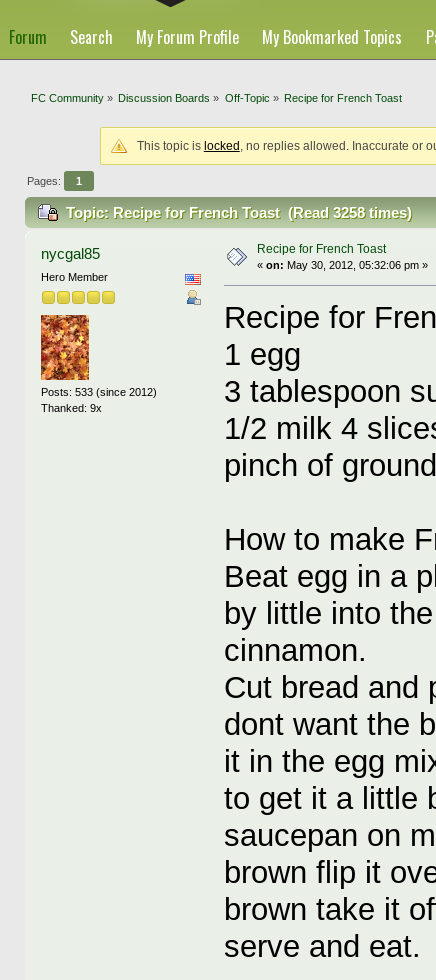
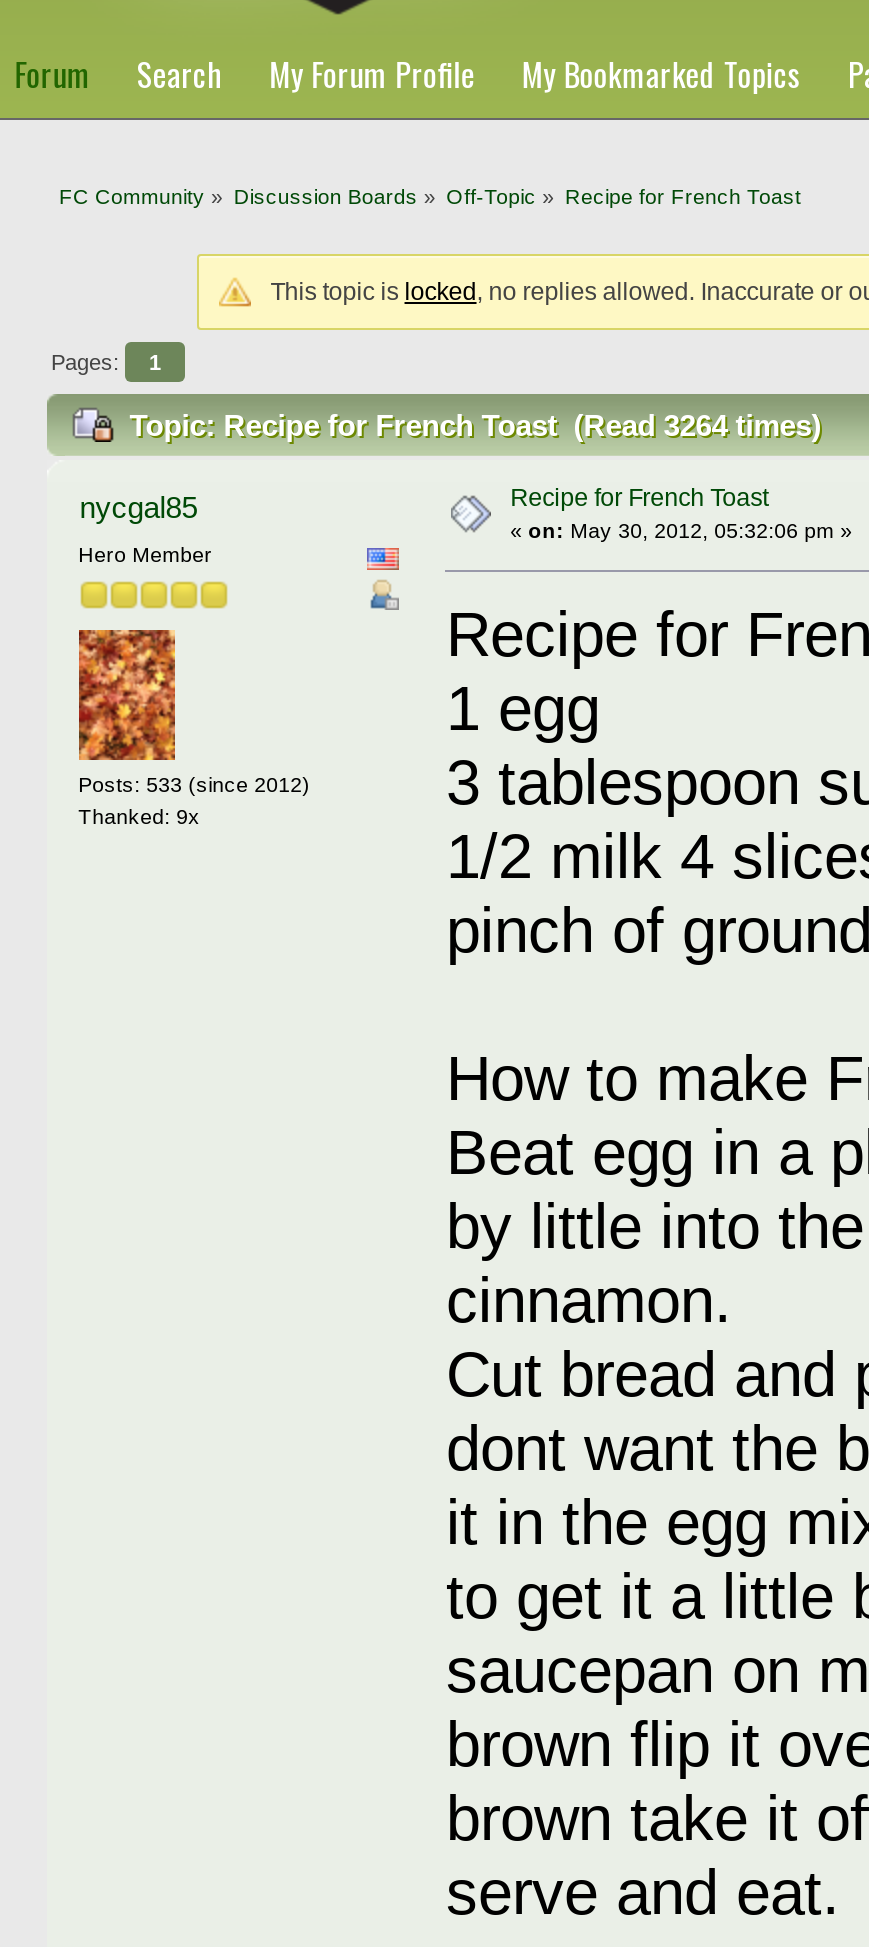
- Topic: Recipe for French Toast (Read 3258 times)
+ Topic: Recipe for French Toast (Read 3264 times)
